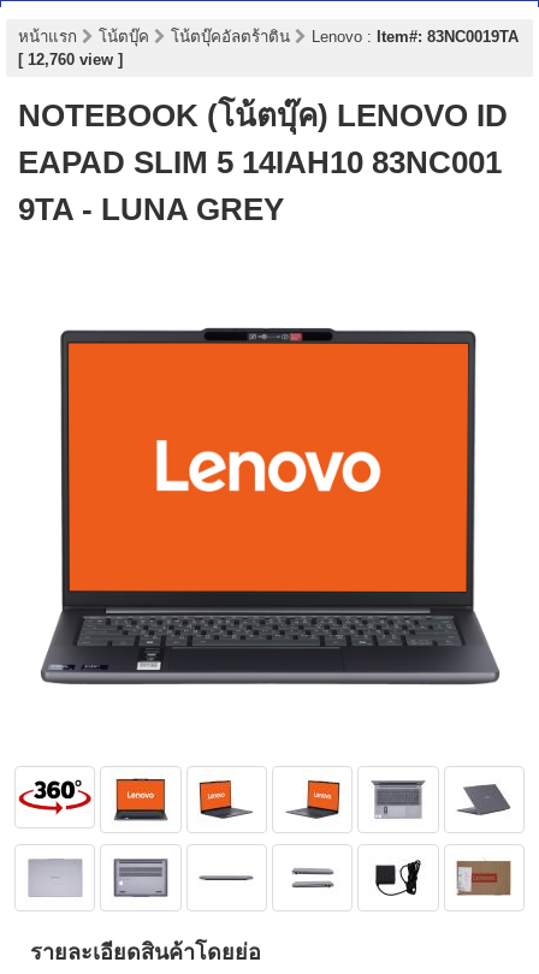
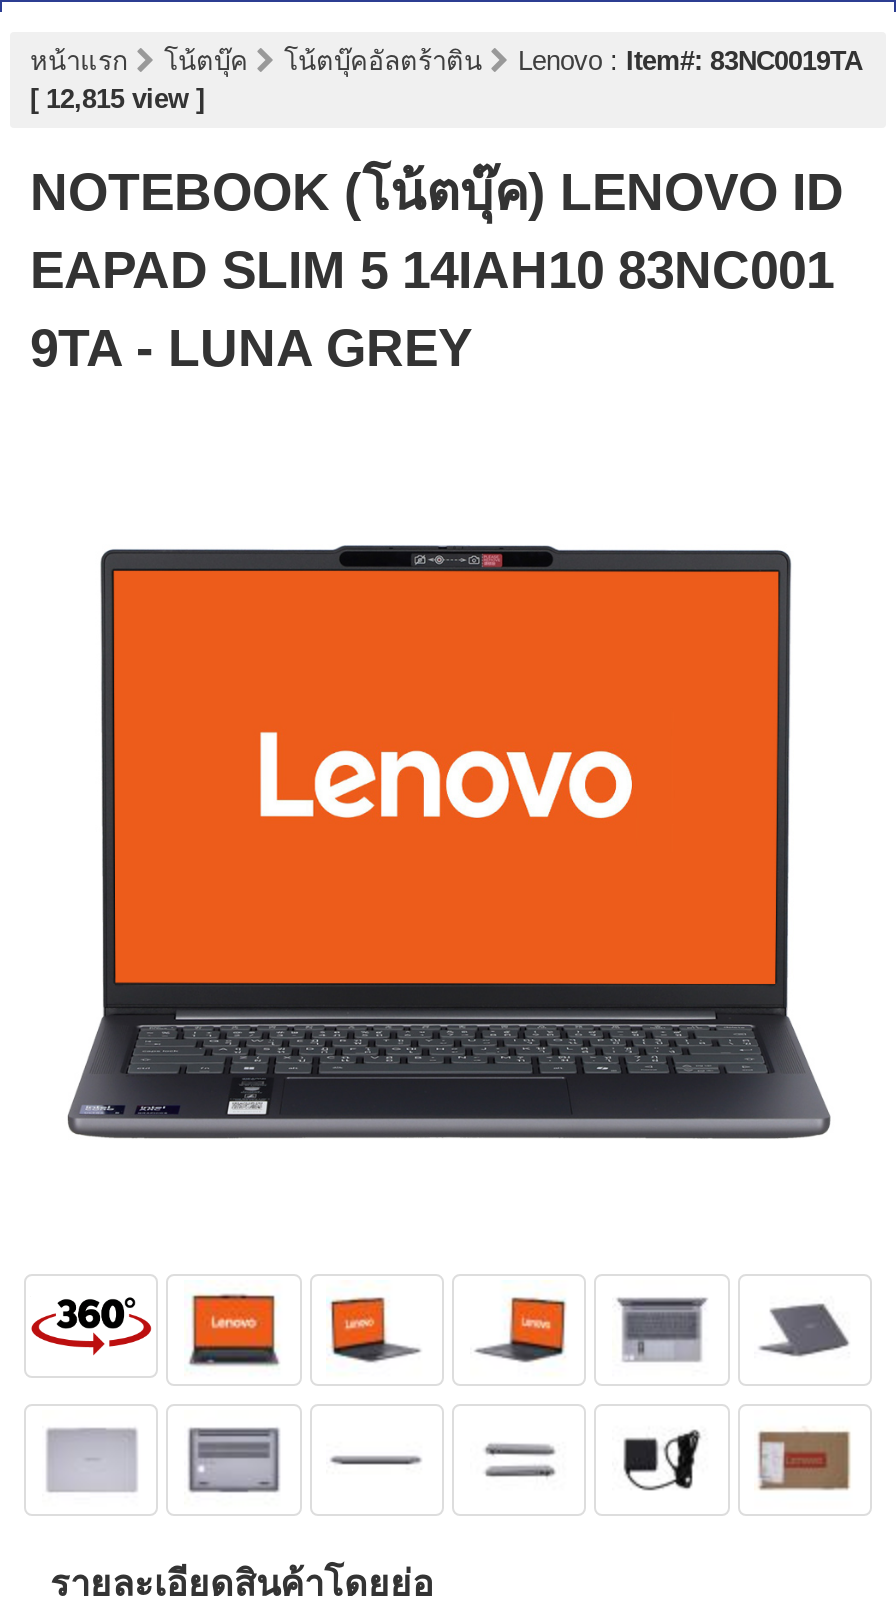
- [ 12,760 view ]
+ [ 12,815 view ]
